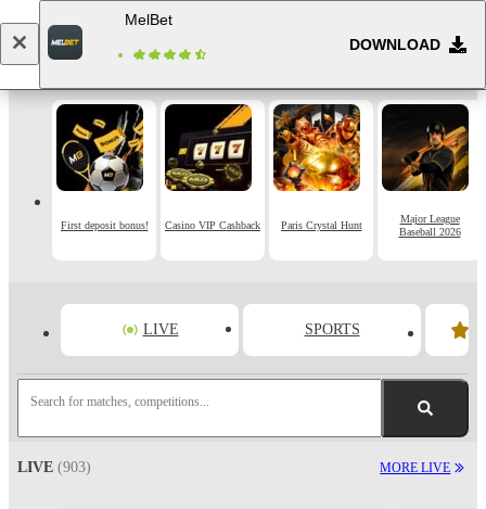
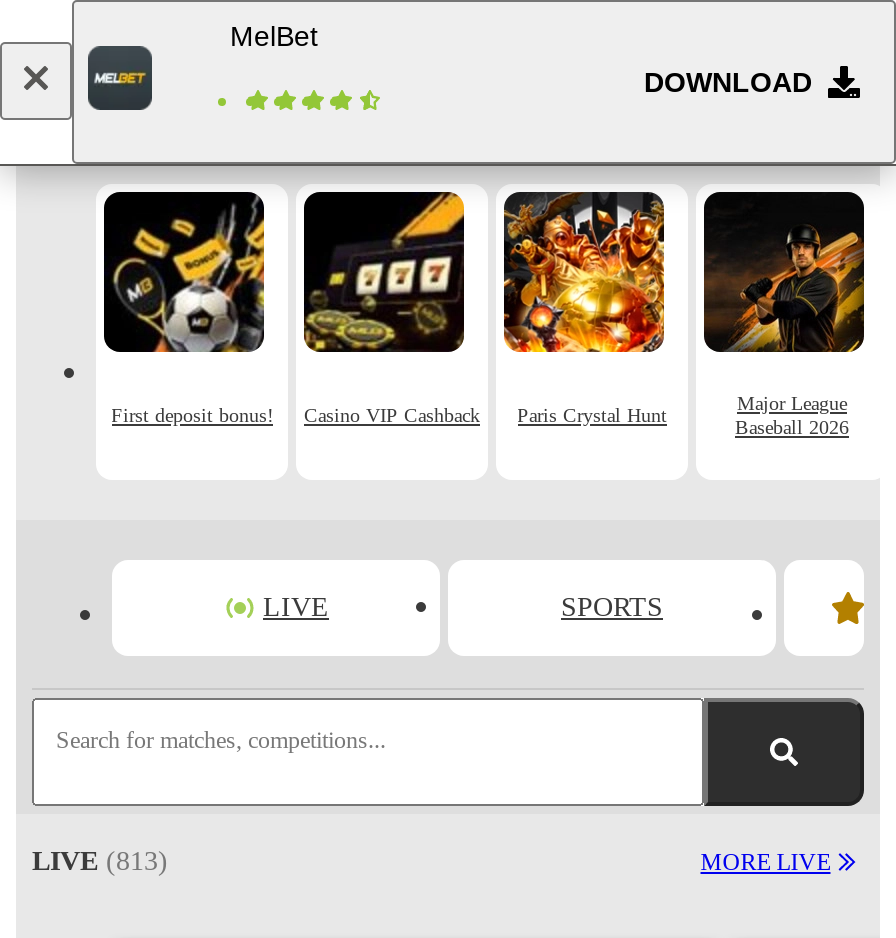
- LIVE (903)
+ LIVE (813)
